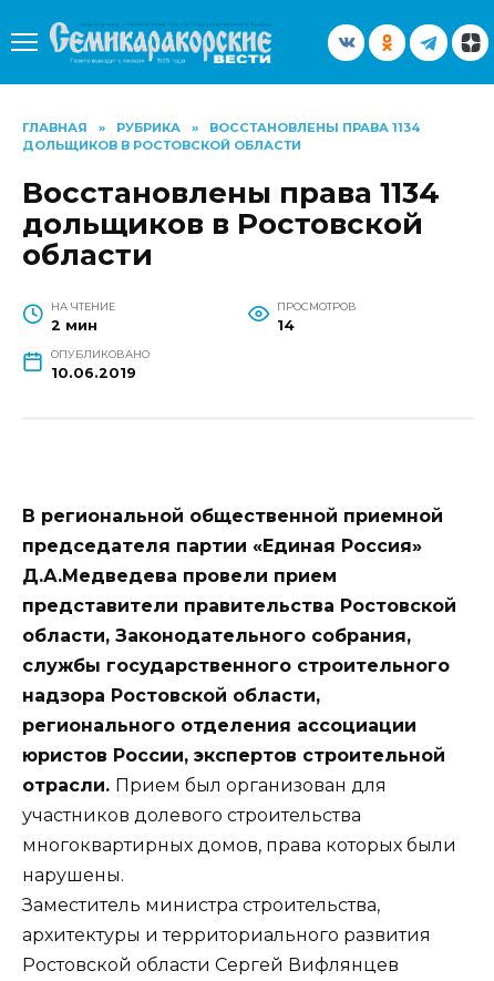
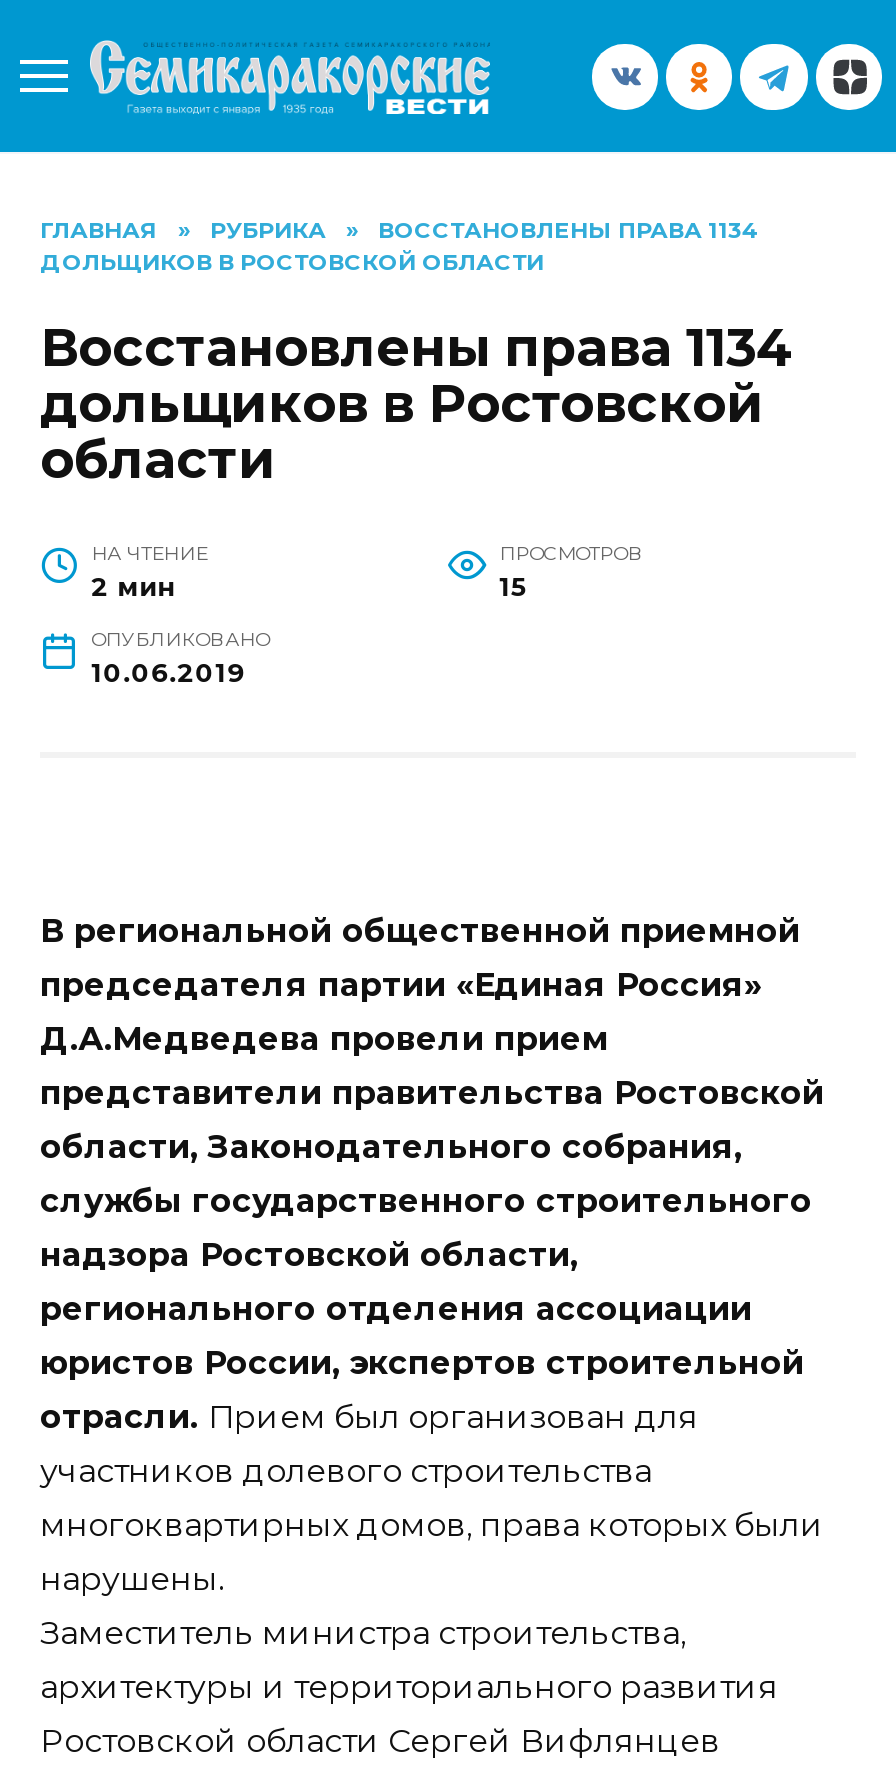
- 14
+ 15
